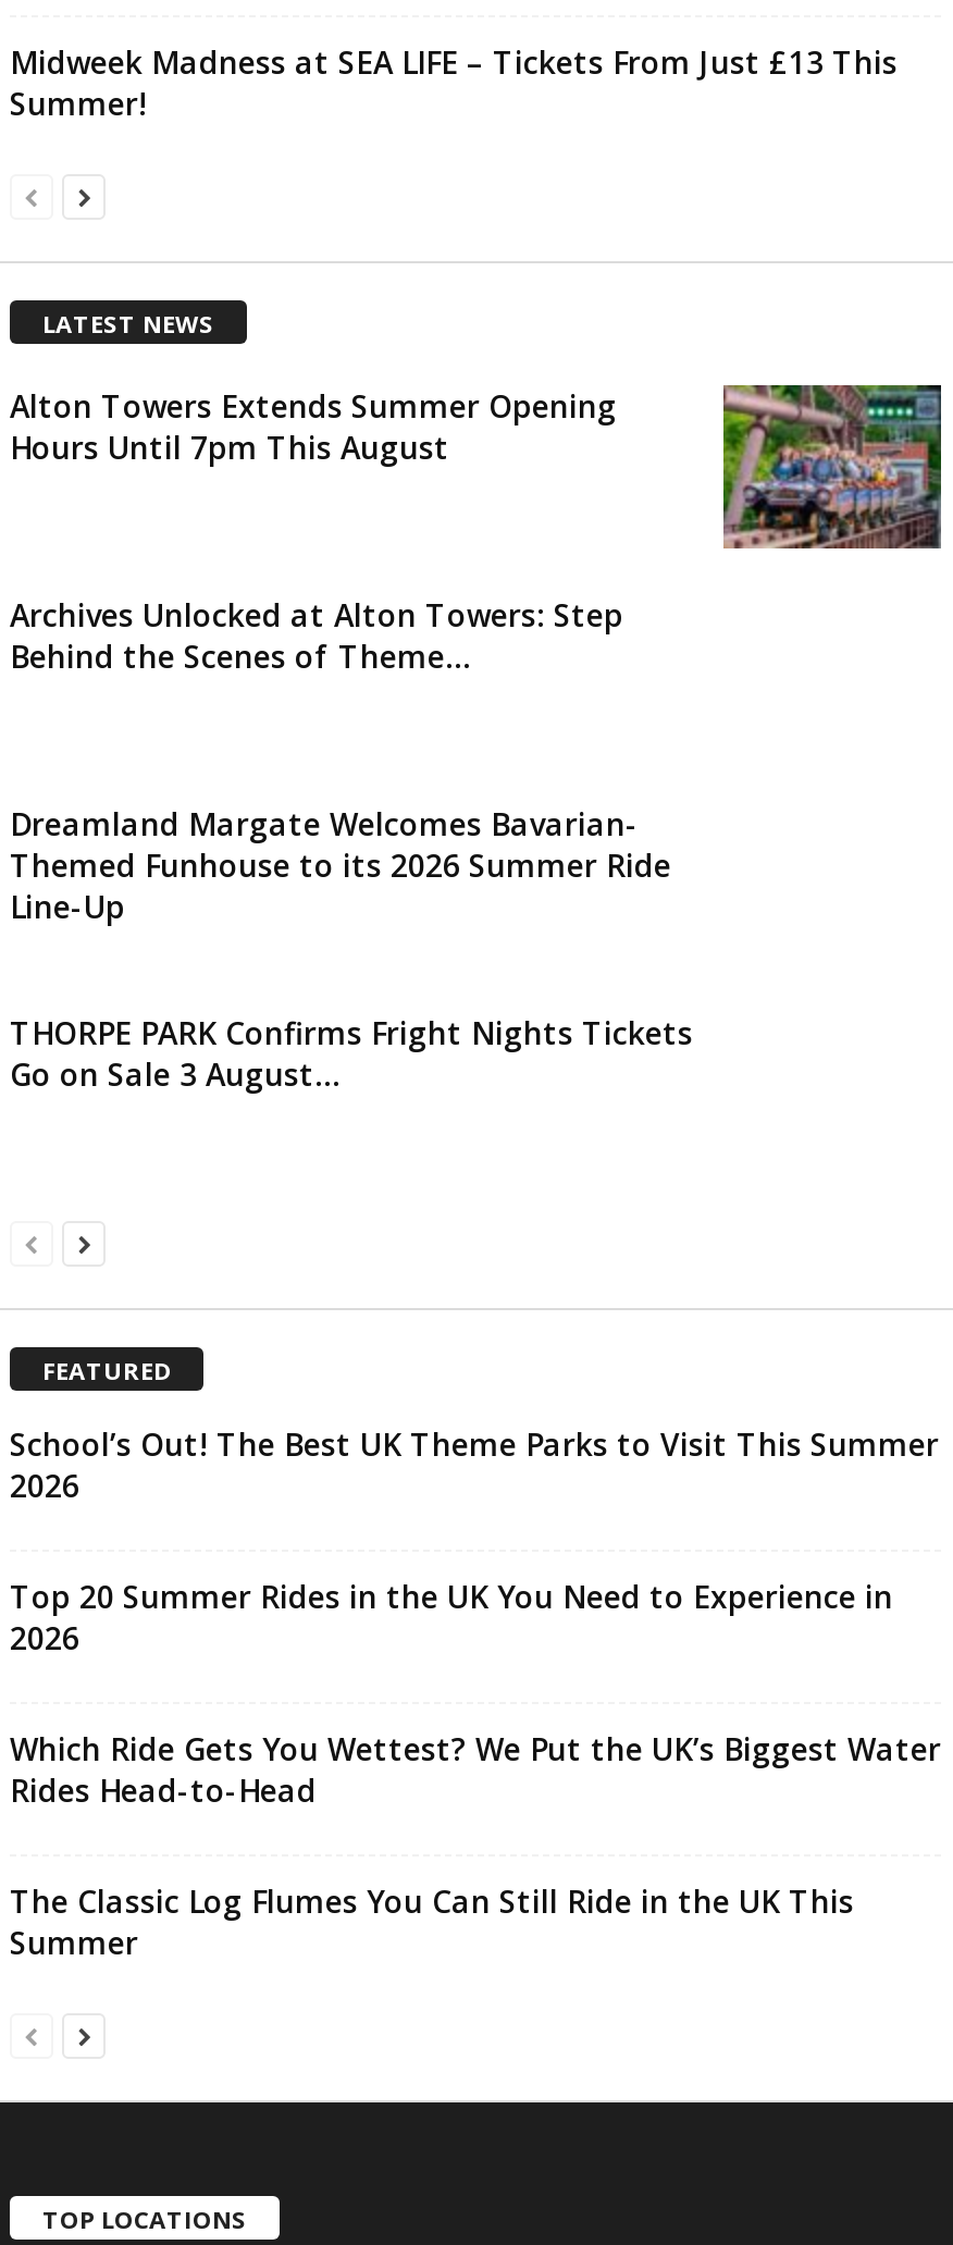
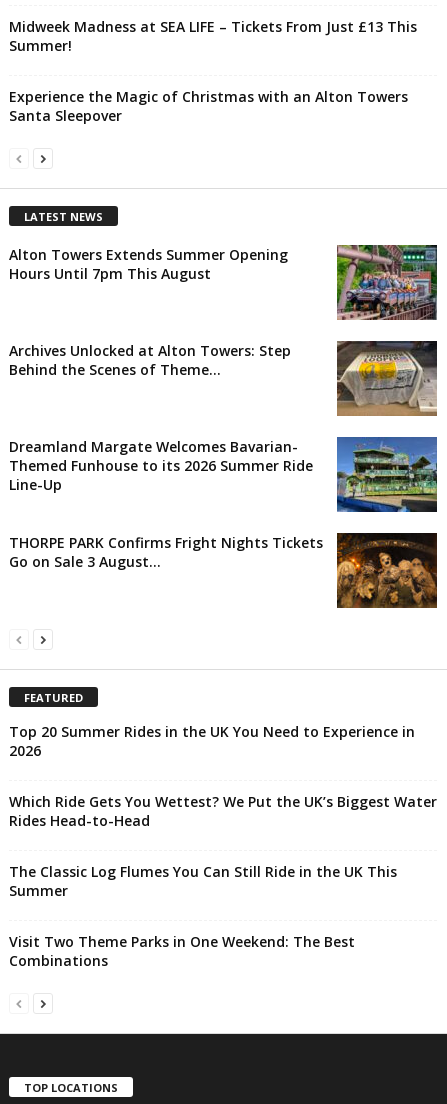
+ Experience the Magic of Christmas with an Alton Towers
+ Santa Sleepover

+ [image]

+ [image]

+ [image]

- School’s Out! The Best UK Theme Parks to Visit This Summer
- 2026

+ Visit Two Theme Parks in One Weekend: The Best
+ Combinations
